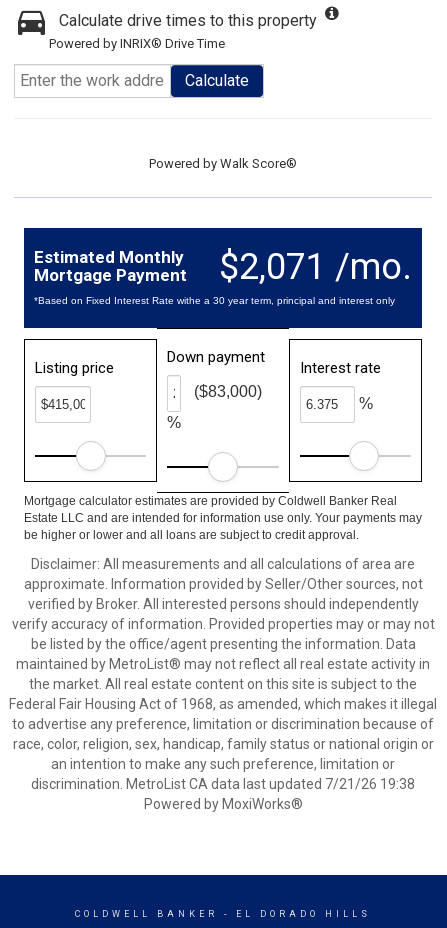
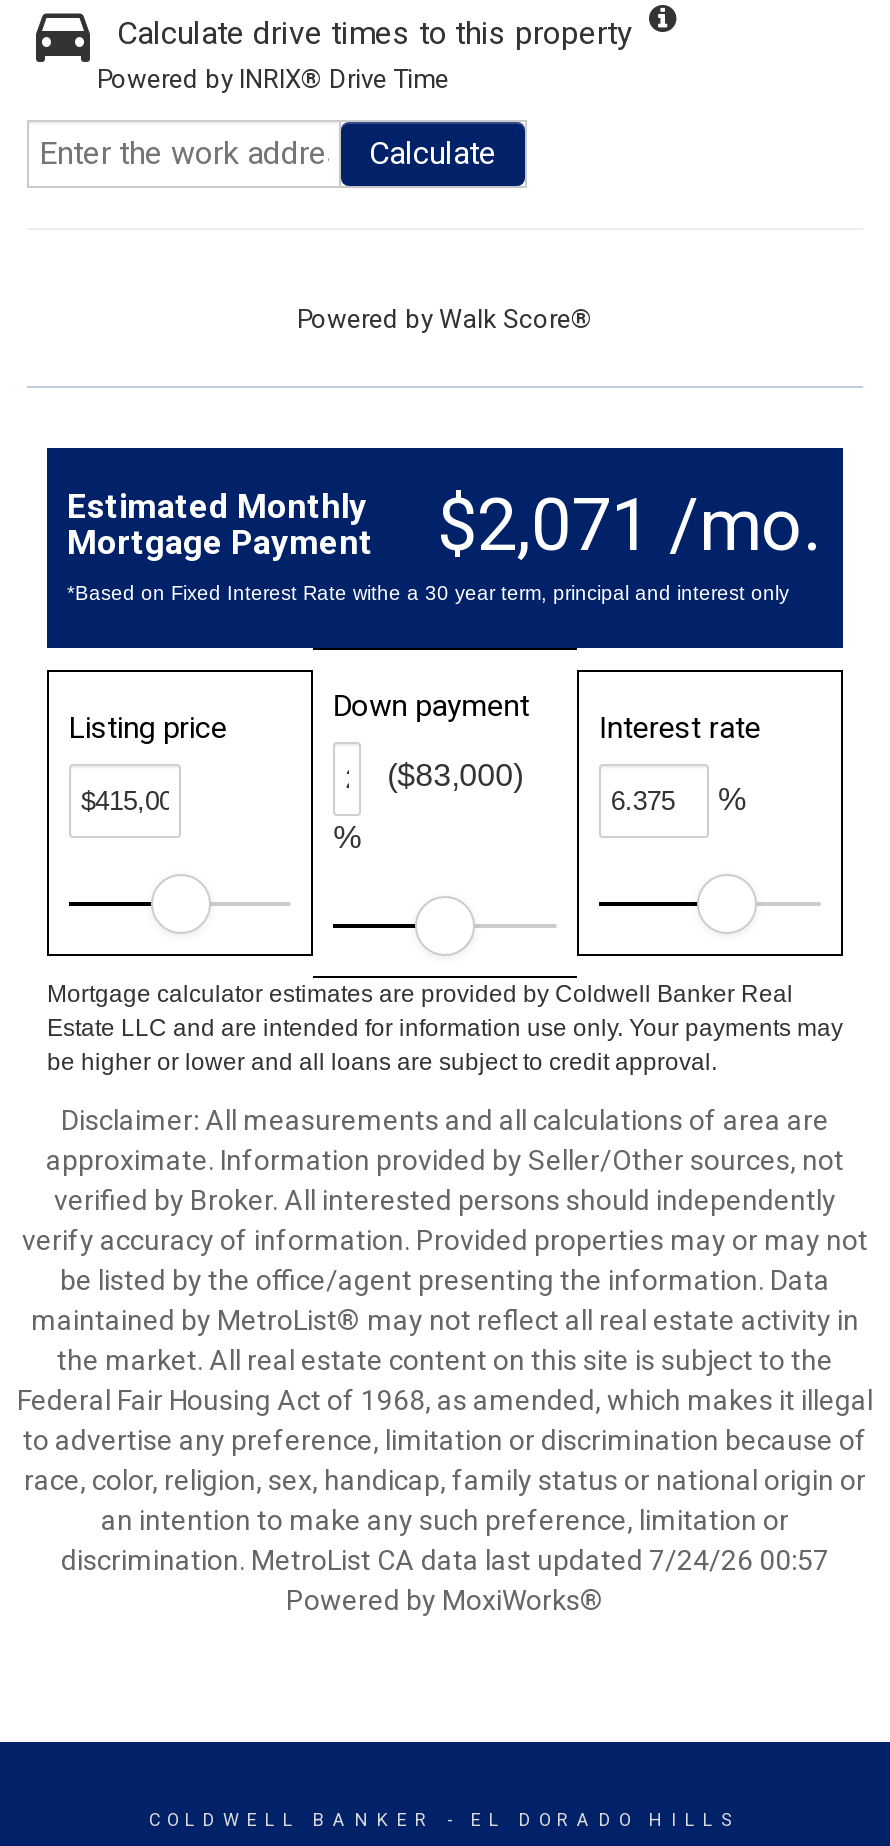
- discrimination. MetroList CA data last updated 7/21/26 19:38
+ discrimination. MetroList CA data last updated 7/24/26 00:57
